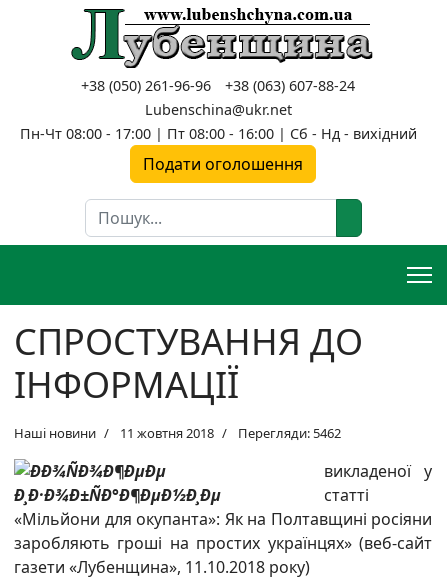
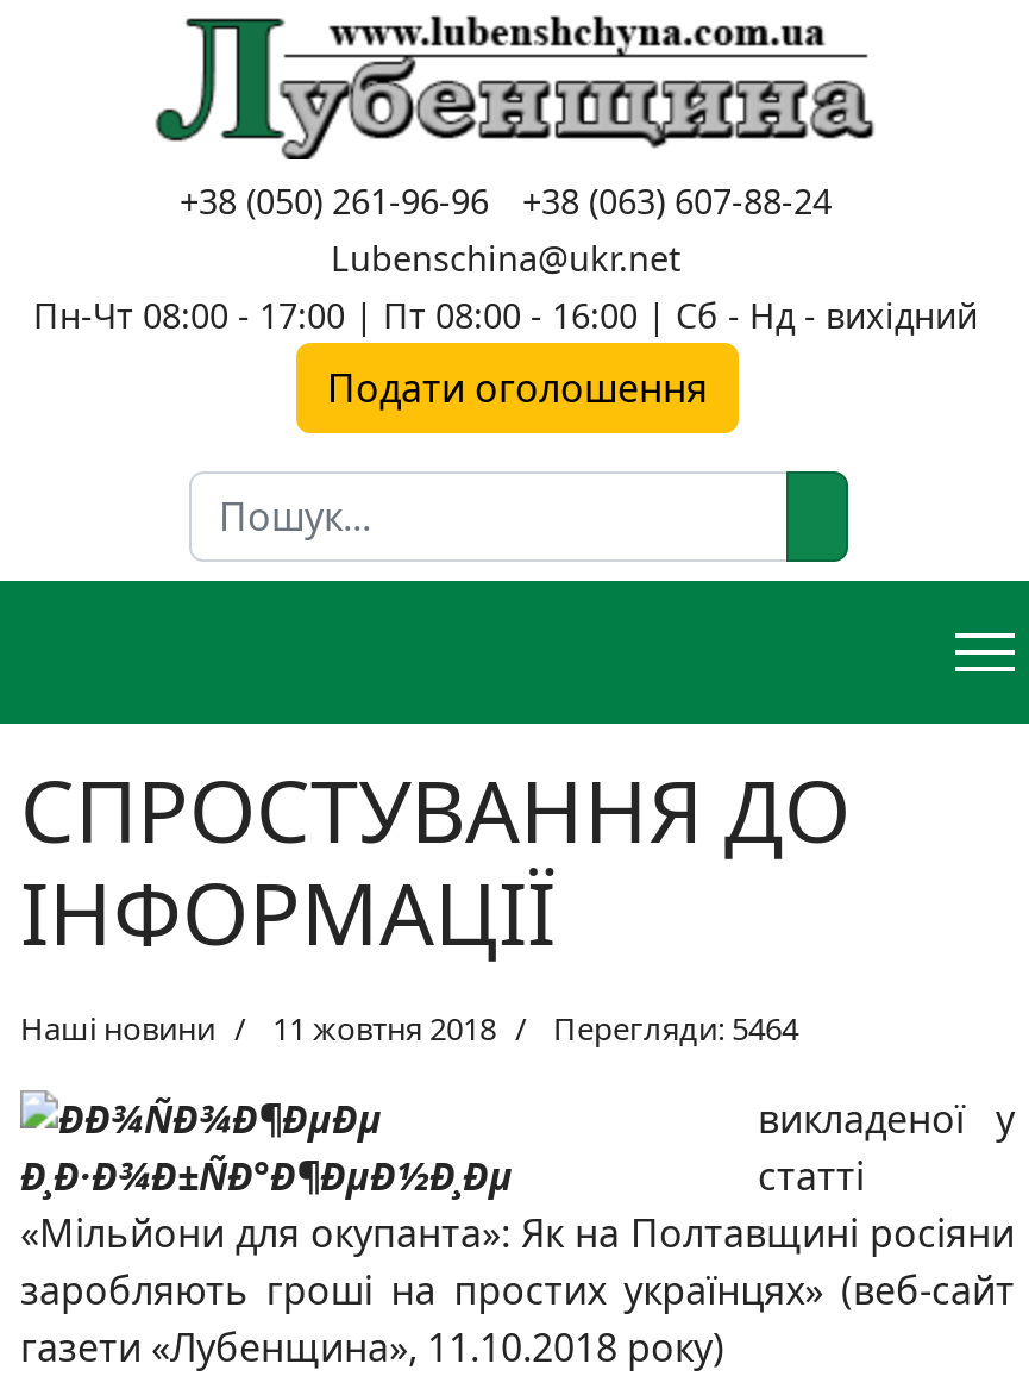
- Наші новини 11 жовтня 2018 Перегляди: 5462
+ Наші новини 11 жовтня 2018 Перегляди: 5464
